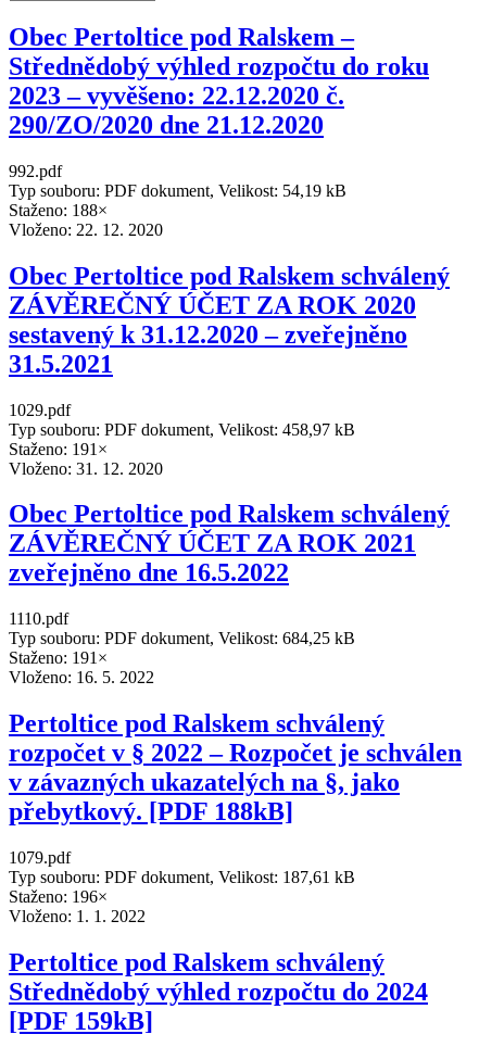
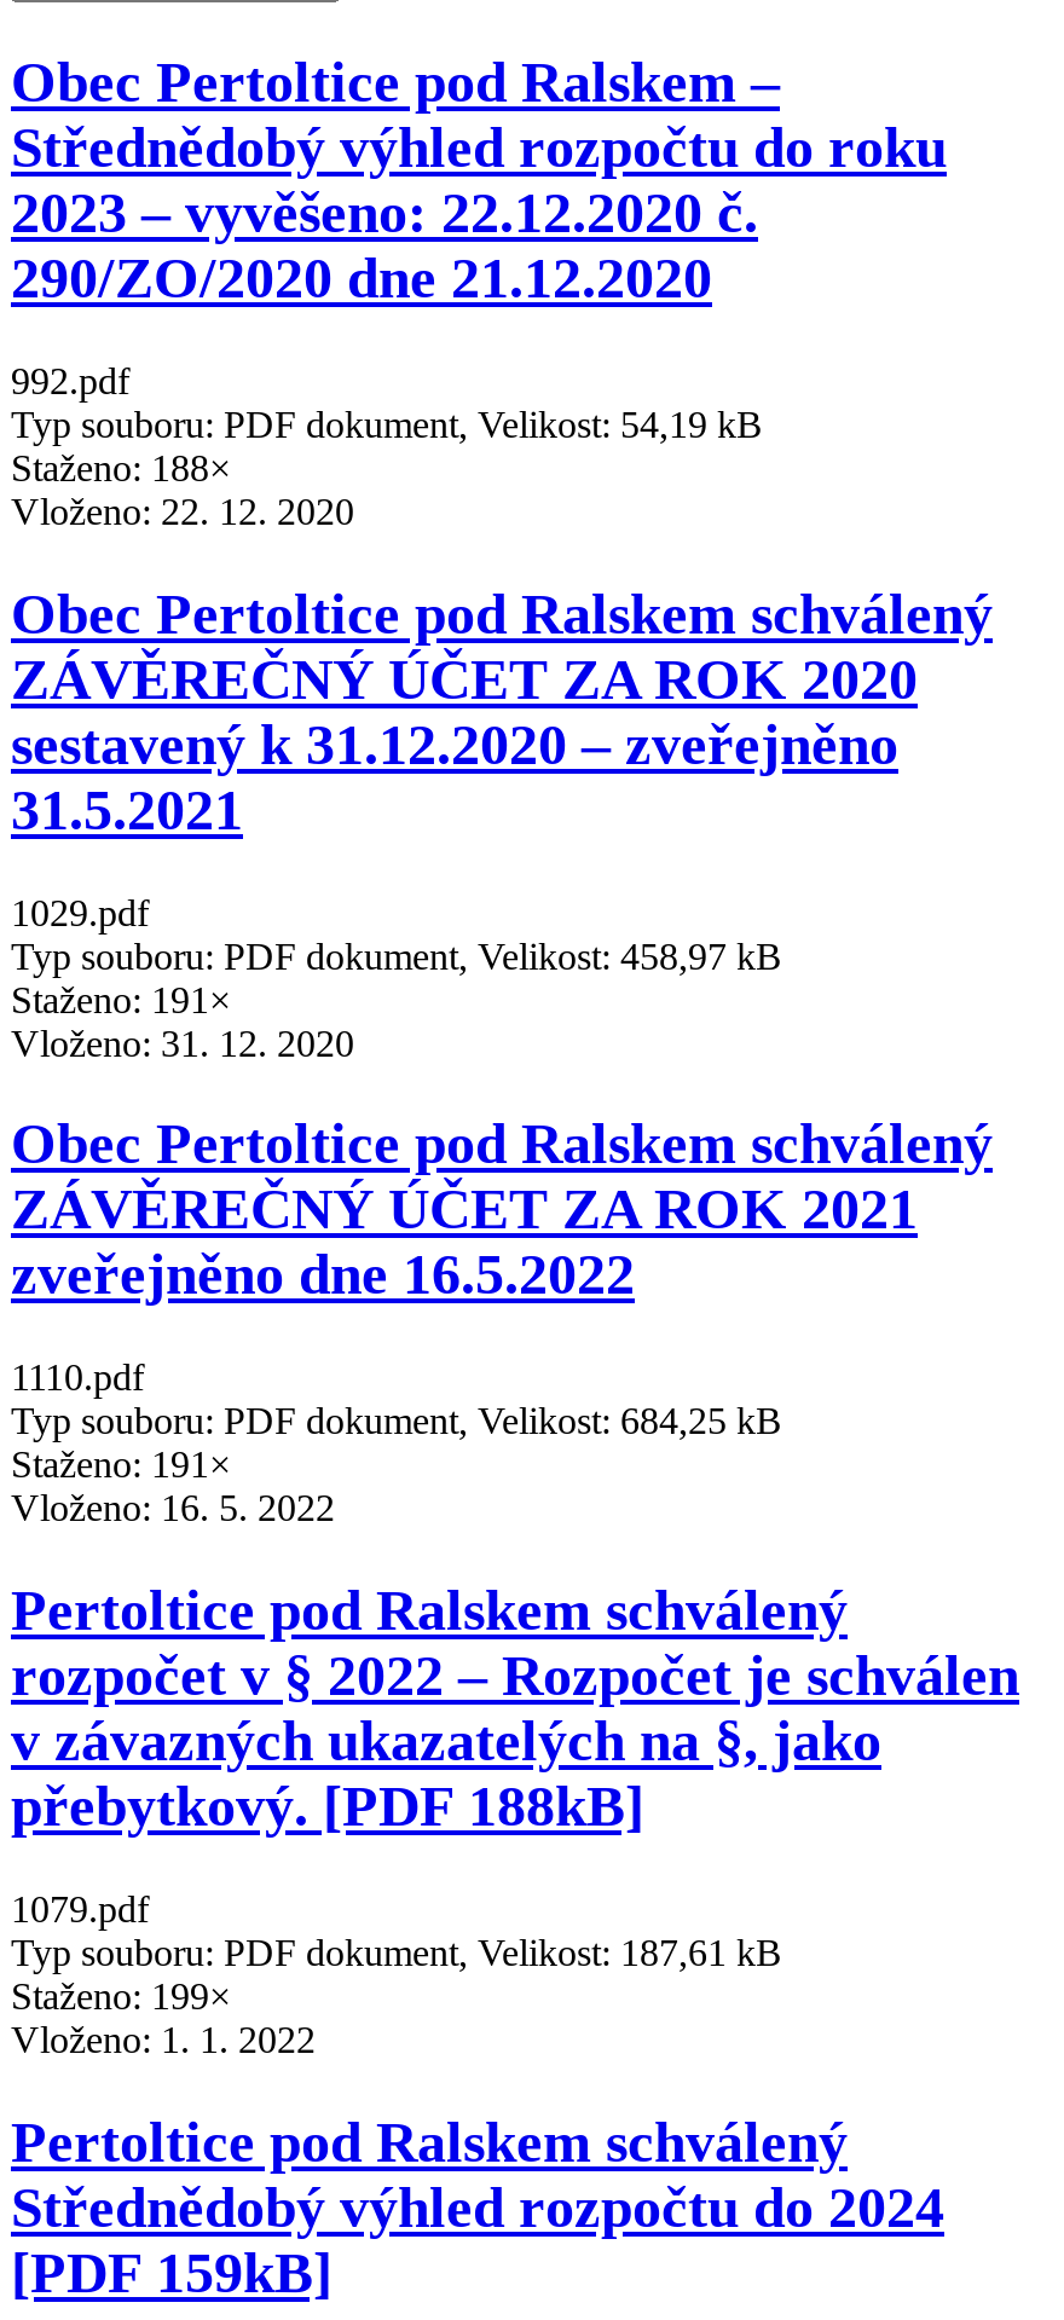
- Staženo: 196×
+ Staženo: 199×
